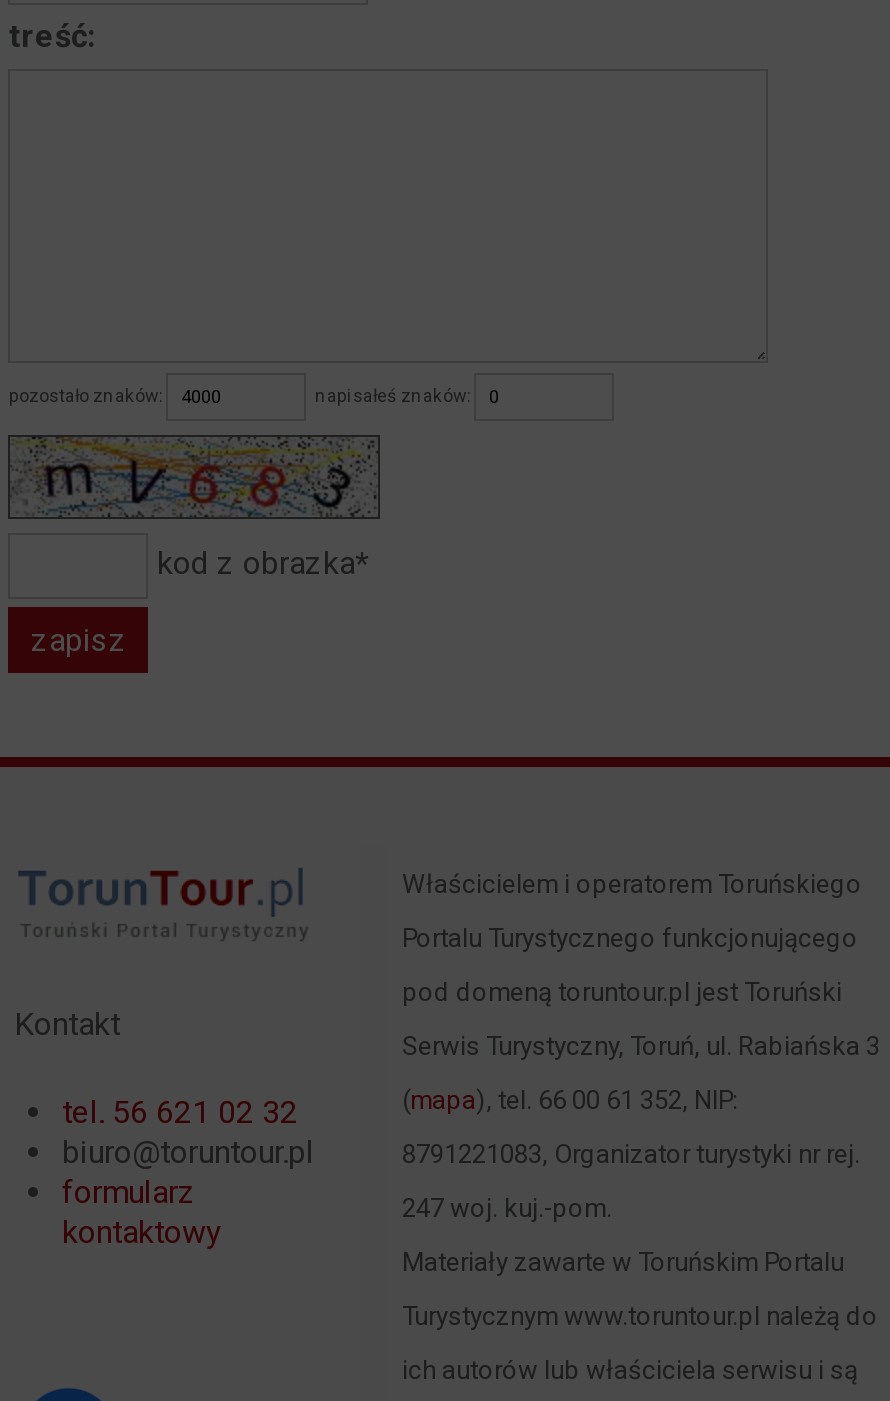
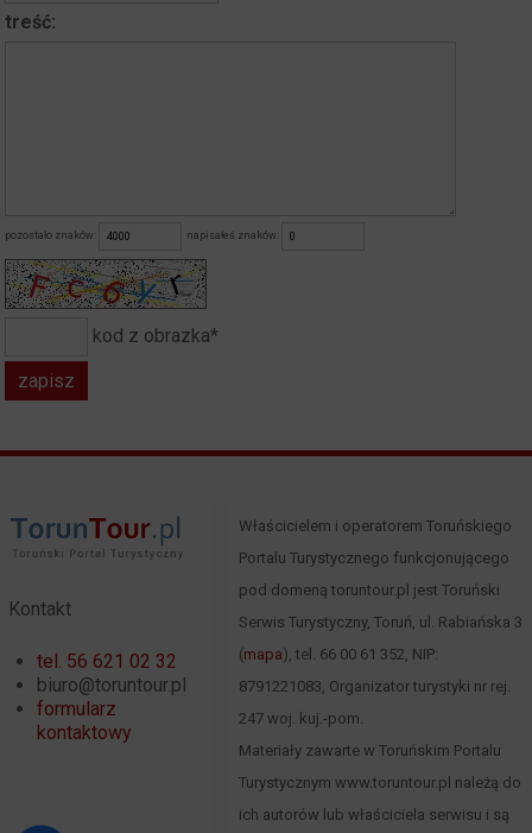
- [image]
+ [image]
